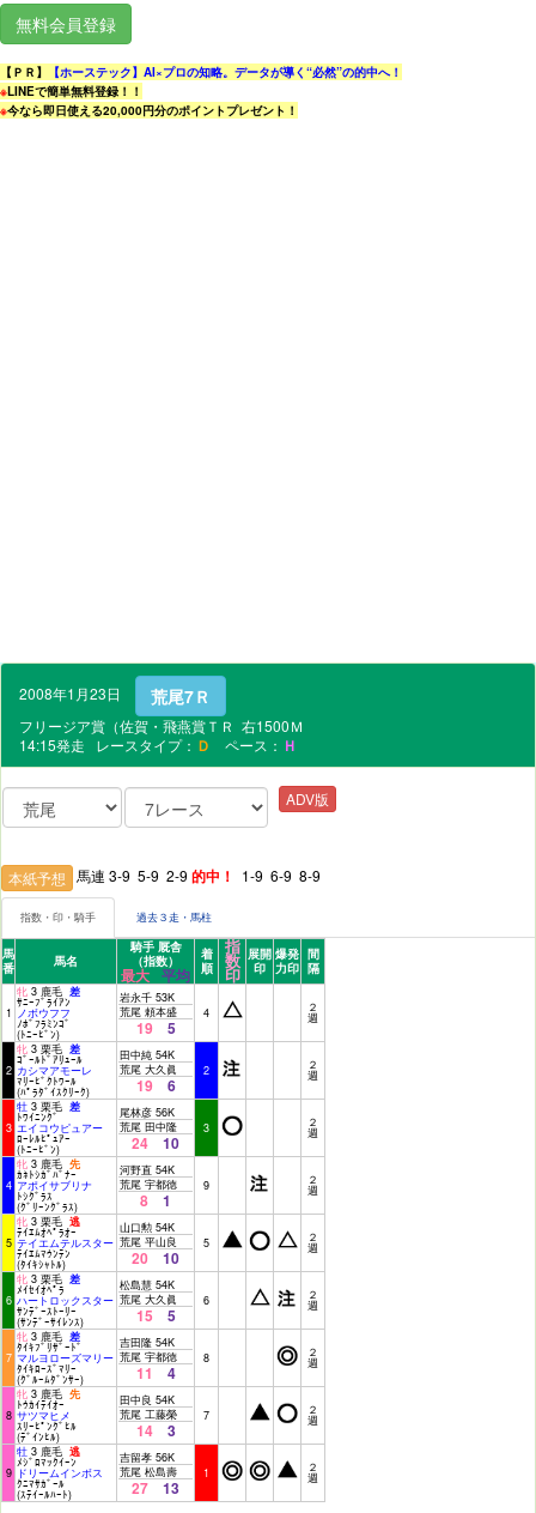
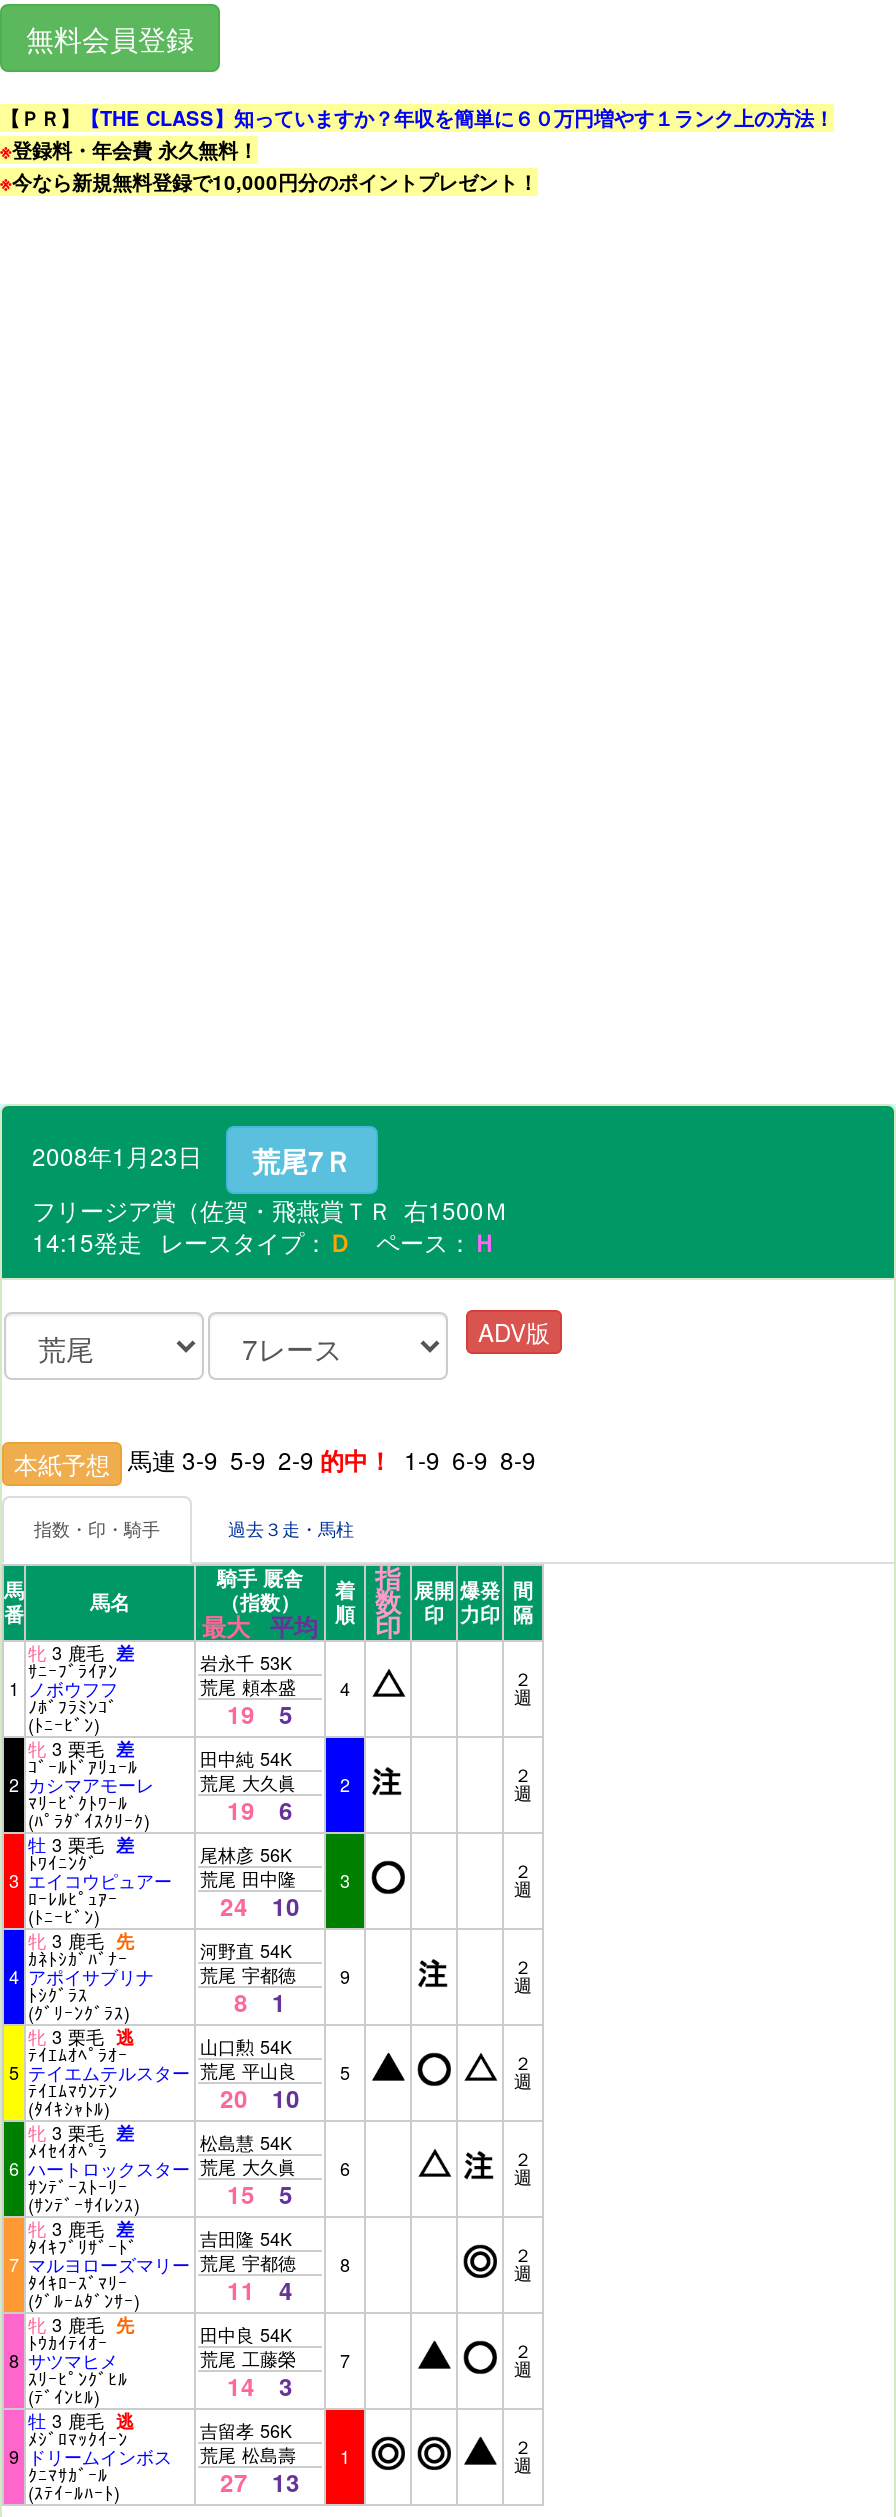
- 【ＰＲ】【ホーステック】AI×プロの知略。データが導く“必然”の的中へ！
- ※LINEで簡単無料登録！！
- ※今なら即日使える20,000円分のポイントプレゼント！
+ 【ＰＲ】【THE CLASS】知っていますか？年収を簡単に６０万円増やす１ランク上の方法！
+ ※登録料・年会費 永久無料！
+ ※今なら新規無料登録で10,000円分のポイントプレゼント！
